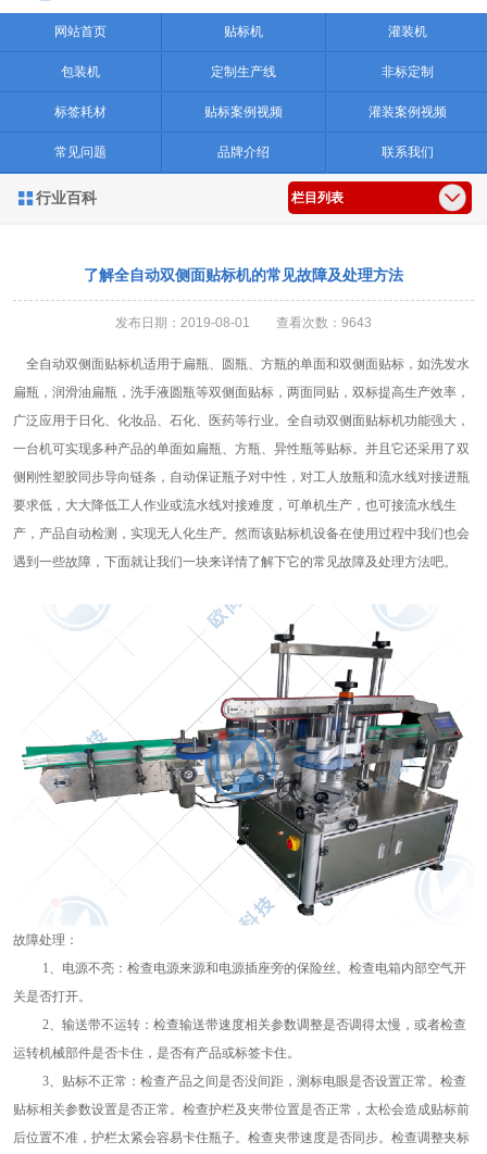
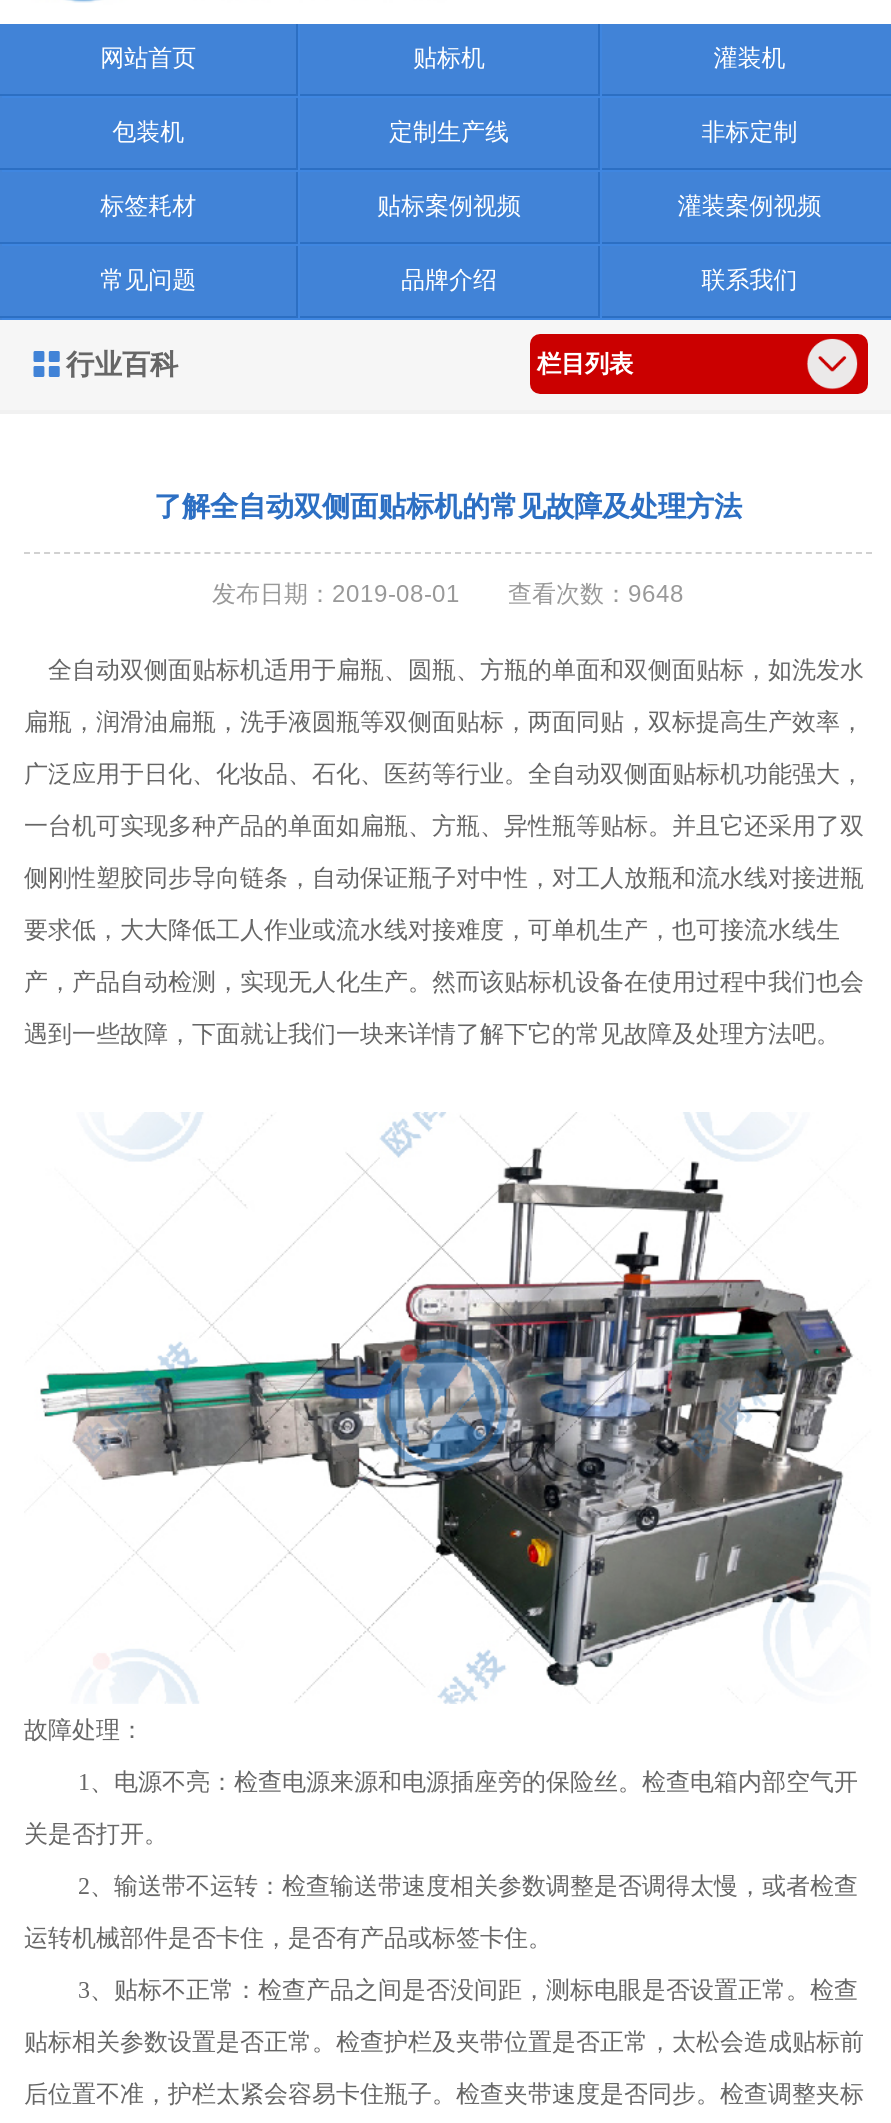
- 发布日期：2019-08-01 查看次数：9643
+ 发布日期：2019-08-01 查看次数：9648
